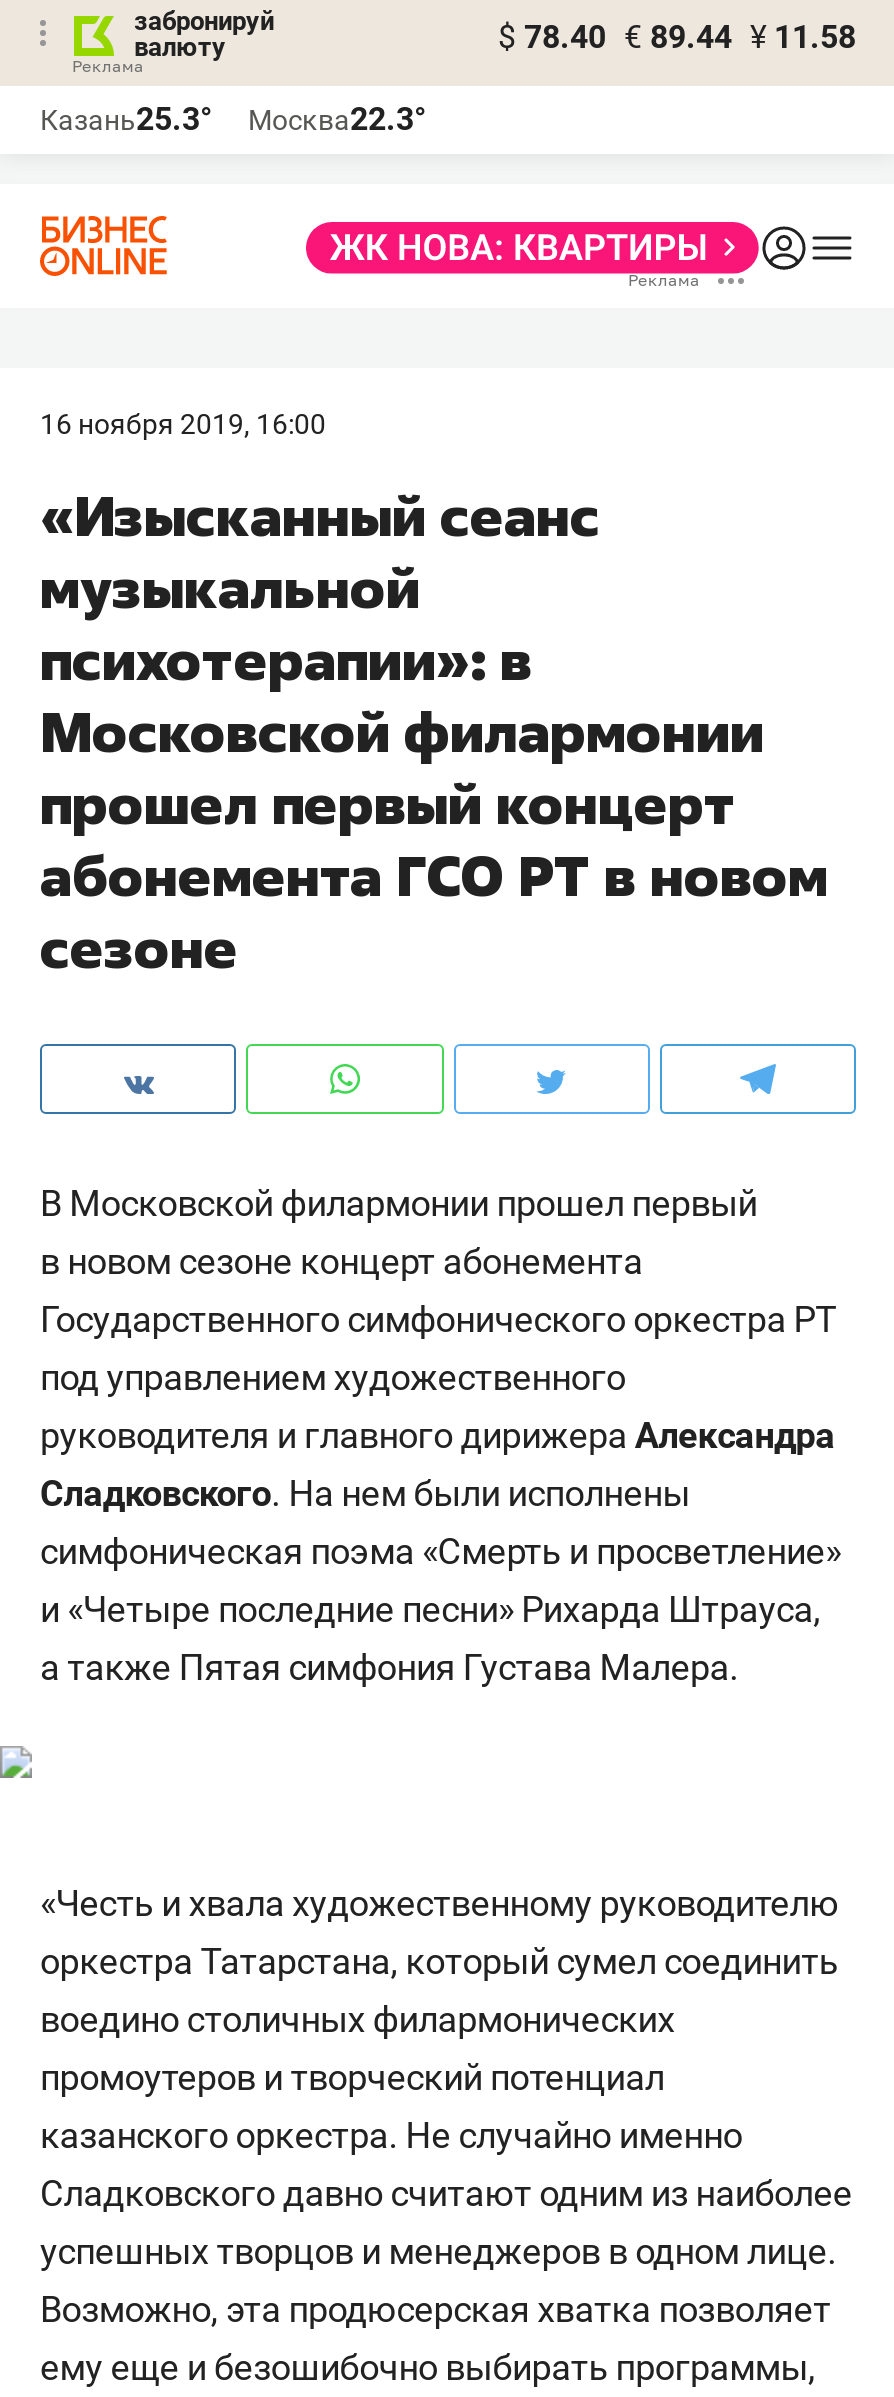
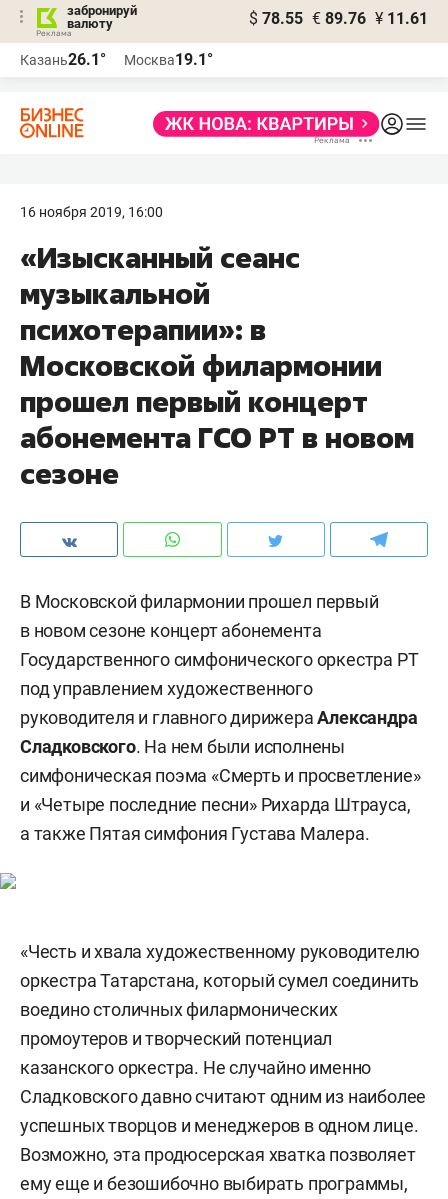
- $ 78.40 € 89.44 ¥ 11.58
+ $ 78.55 € 89.76 ¥ 11.61

- Казань25.3°
+ Казань26.1°

- Москва22.3°
+ Москва19.1°
